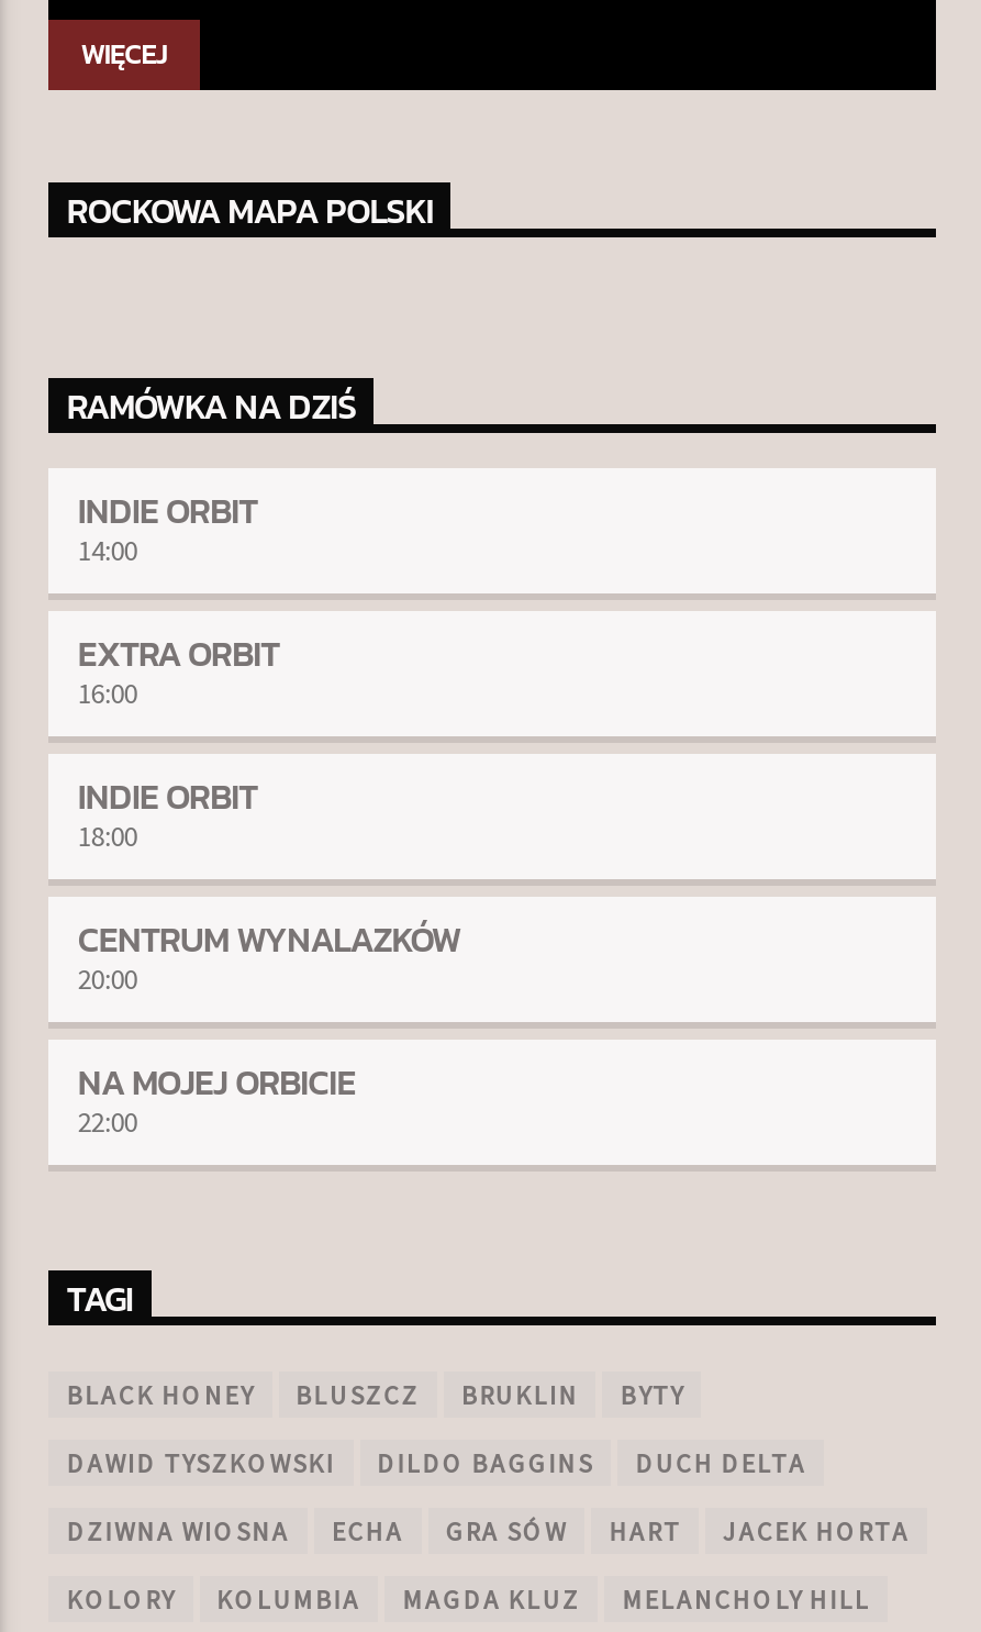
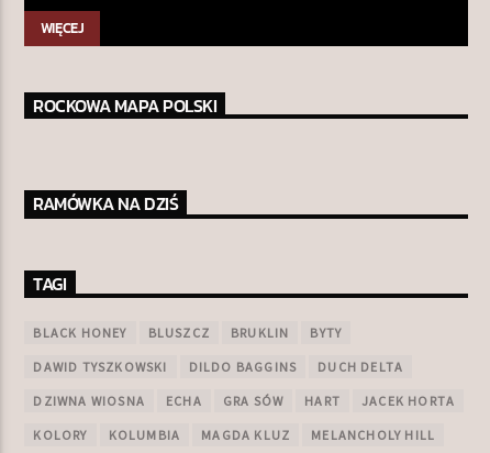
- INDIE ORBIT
- 14:00
- EXTRA ORBIT
- 16:00
- INDIE ORBIT
- 18:00
- CENTRUM WYNALAZKÓW
- 20:00
- NA MOJEJ ORBICIE
- 22:00
